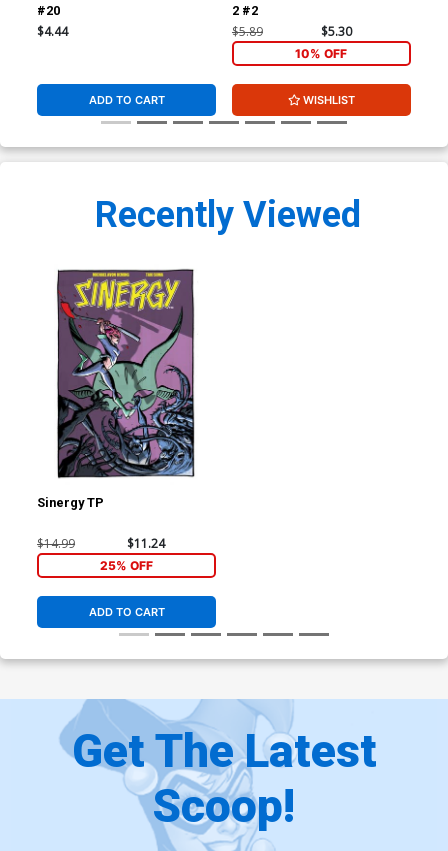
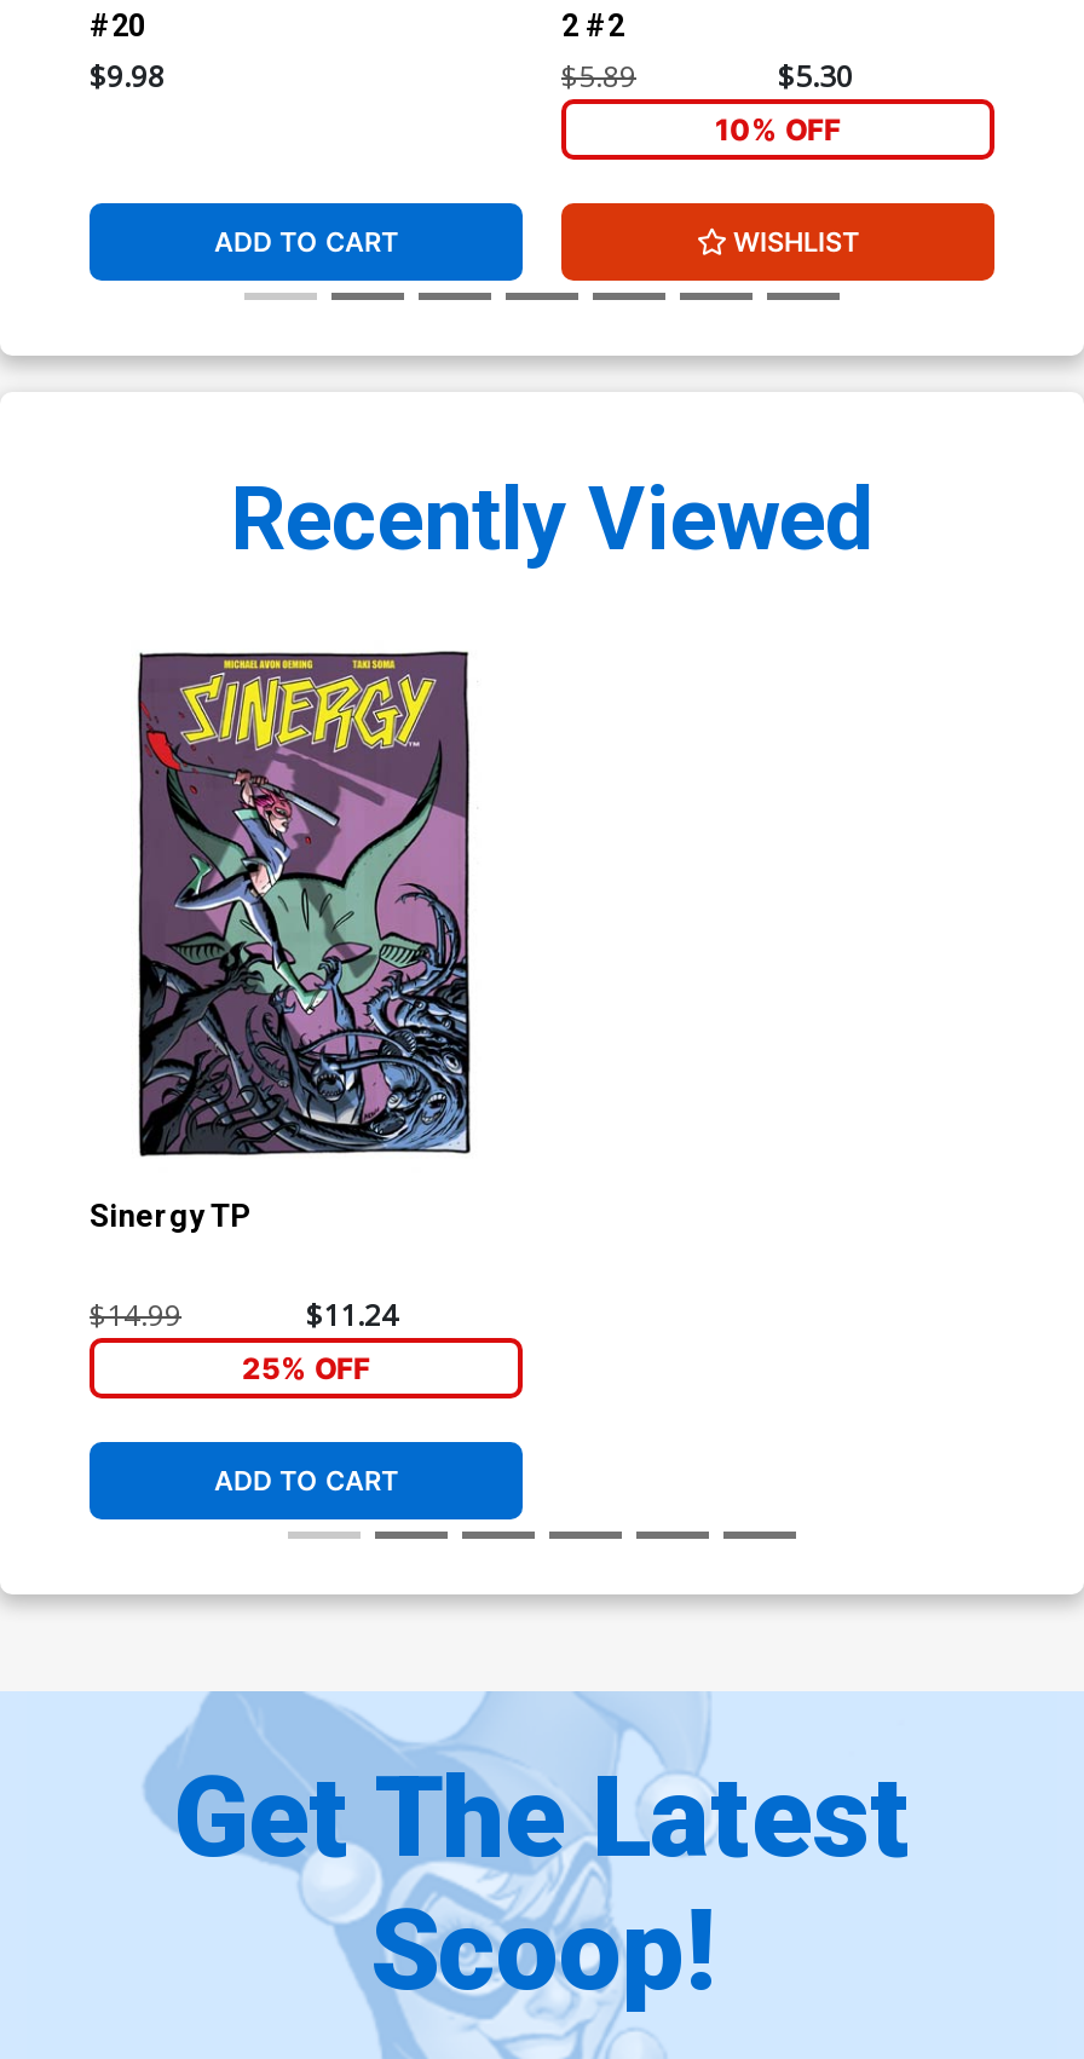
- $4.44
+ $9.98
